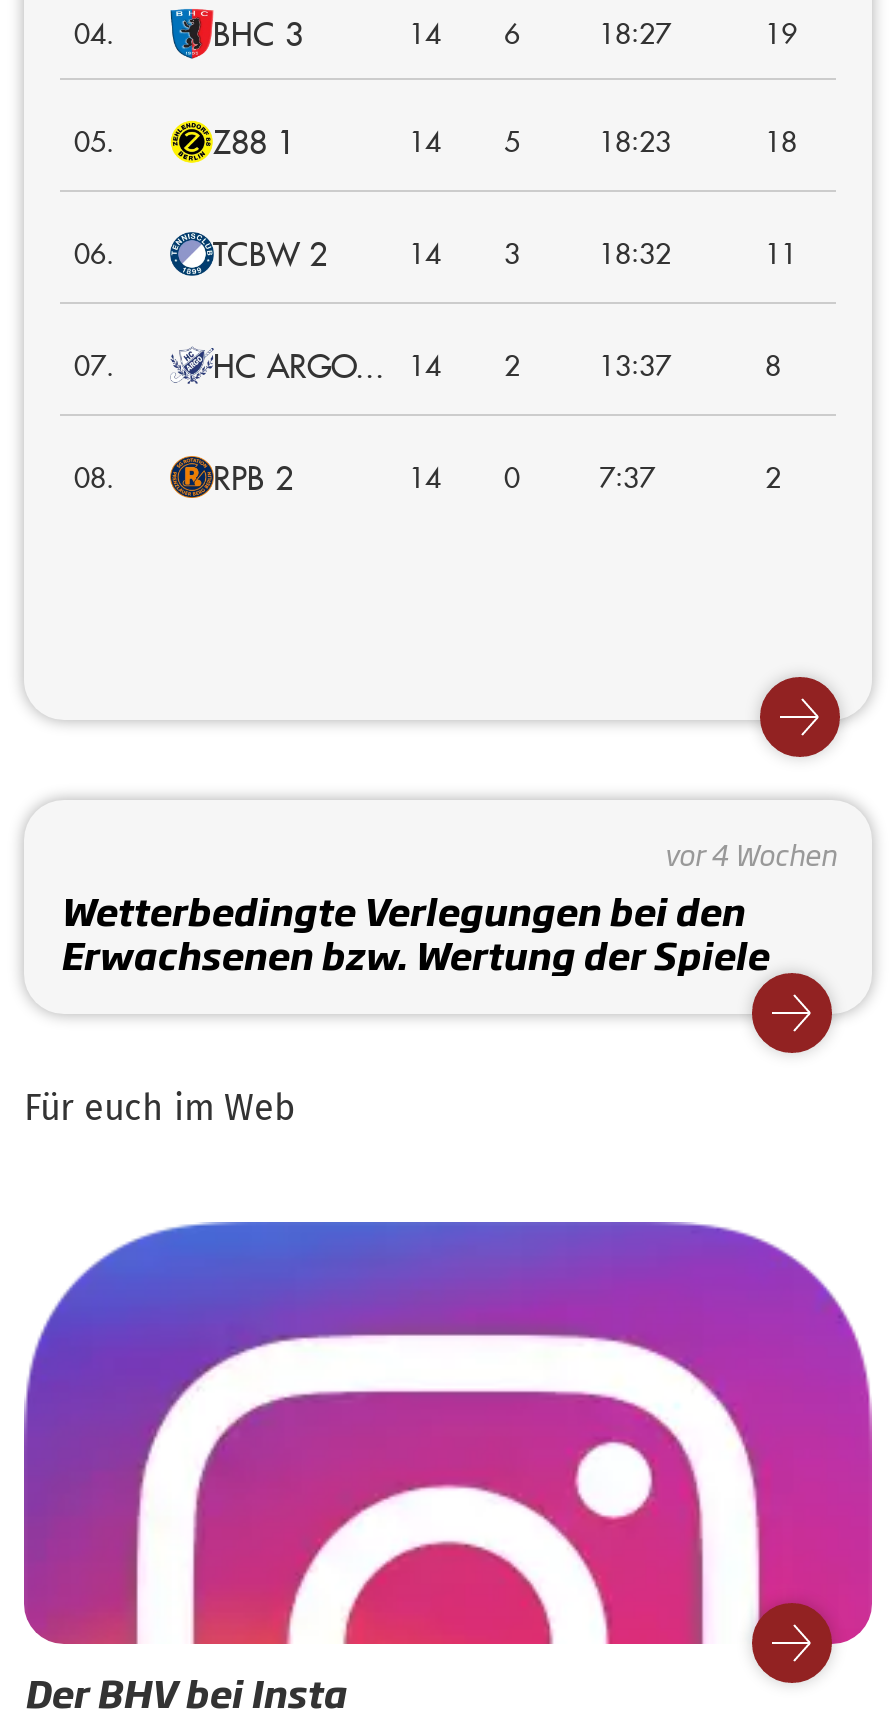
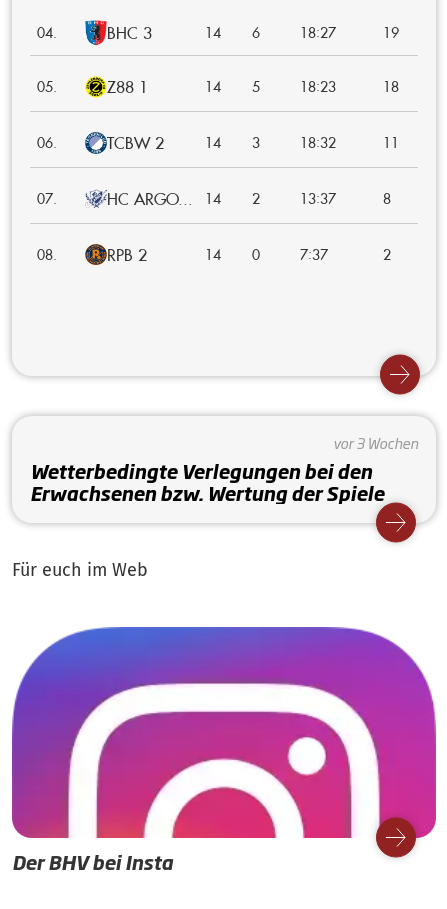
- vor 4 Wochen
+ vor 3 Wochen
